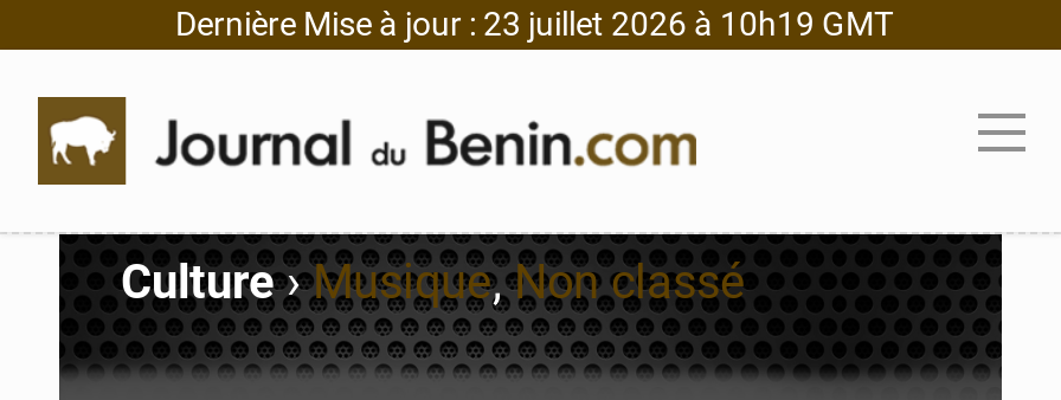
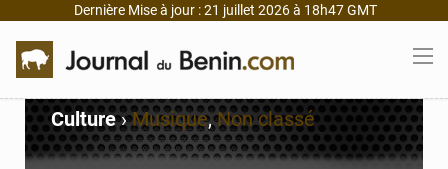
- Dernière Mise à jour : 23 juillet 2026 à 10h19 GMT
+ Dernière Mise à jour : 21 juillet 2026 à 18h47 GMT
